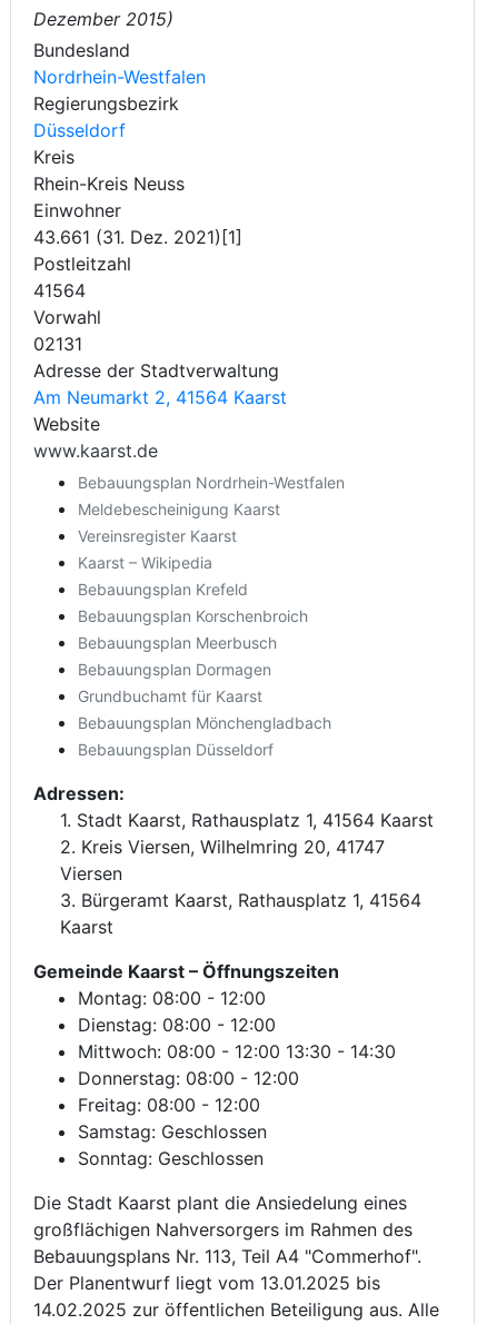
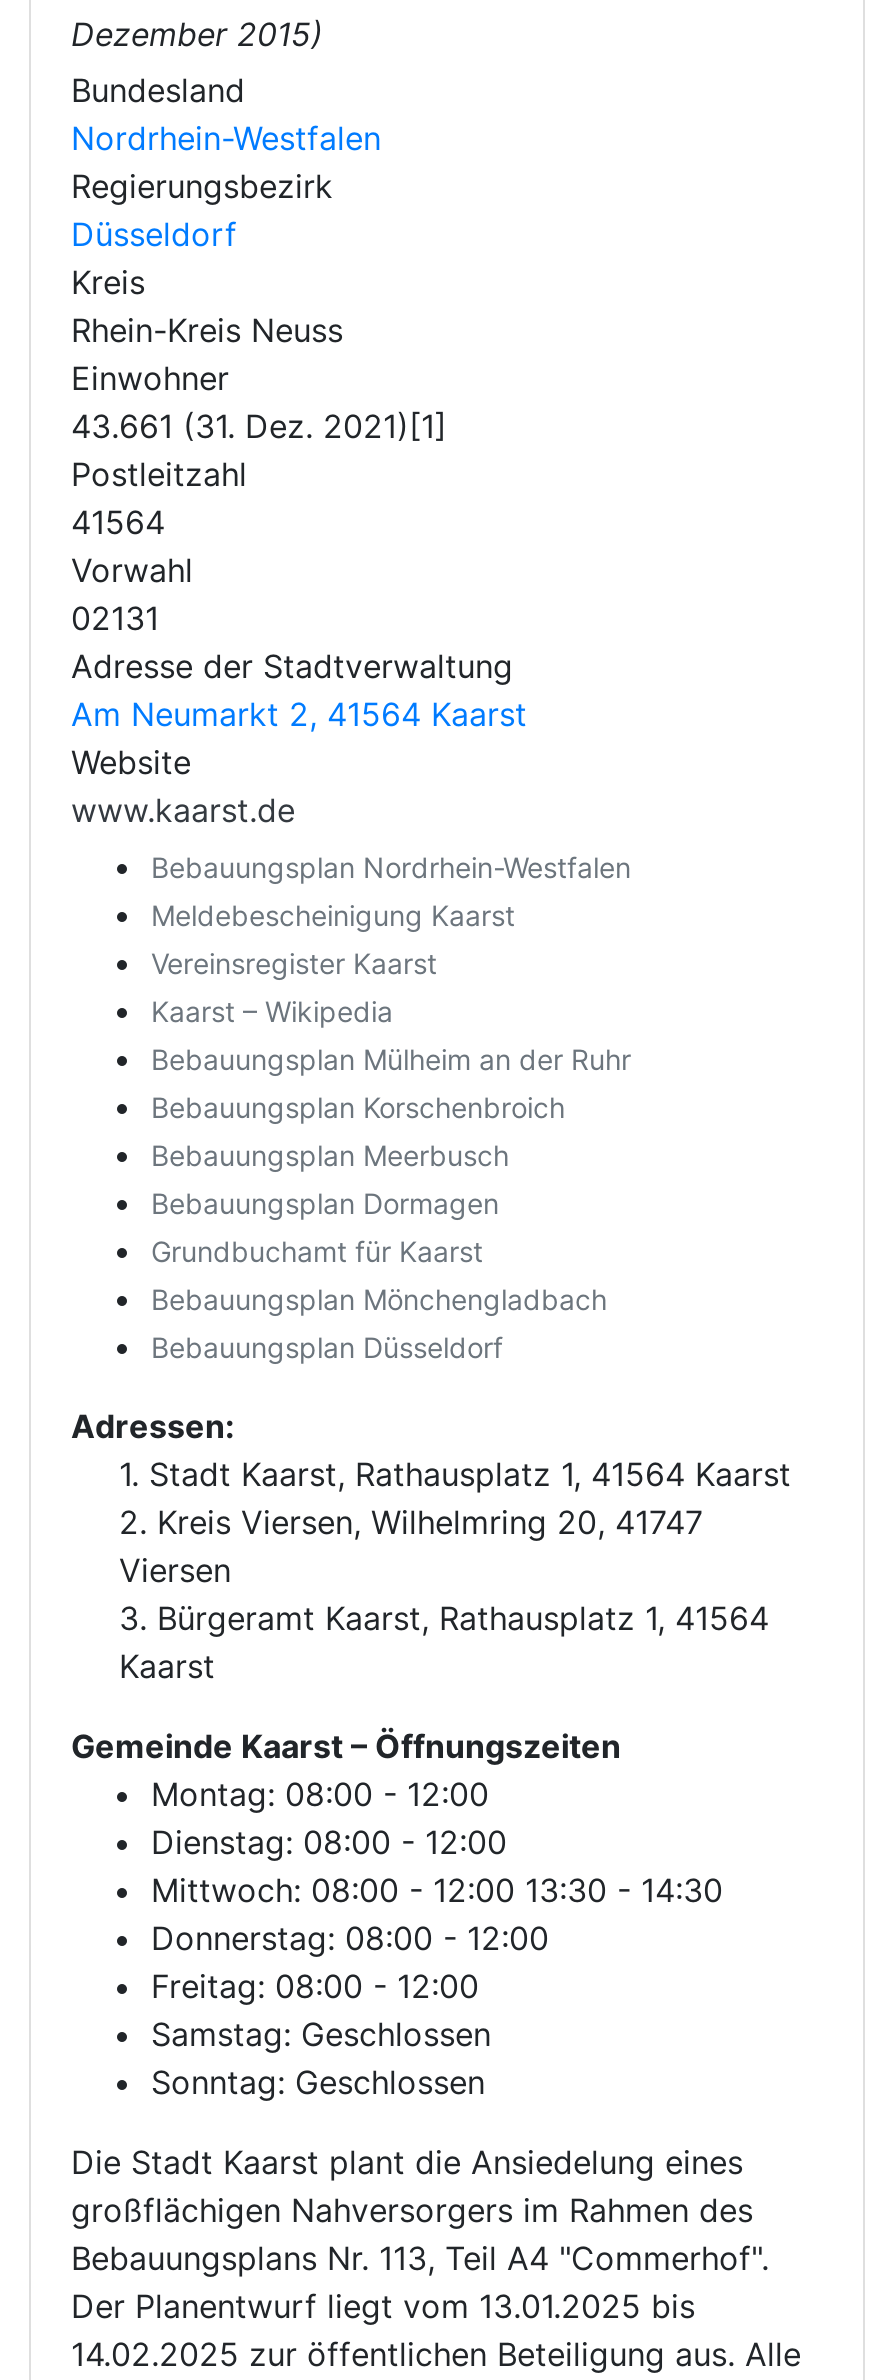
- Bebauungsplan Krefeld
+ Bebauungsplan Mülheim an der Ruhr
